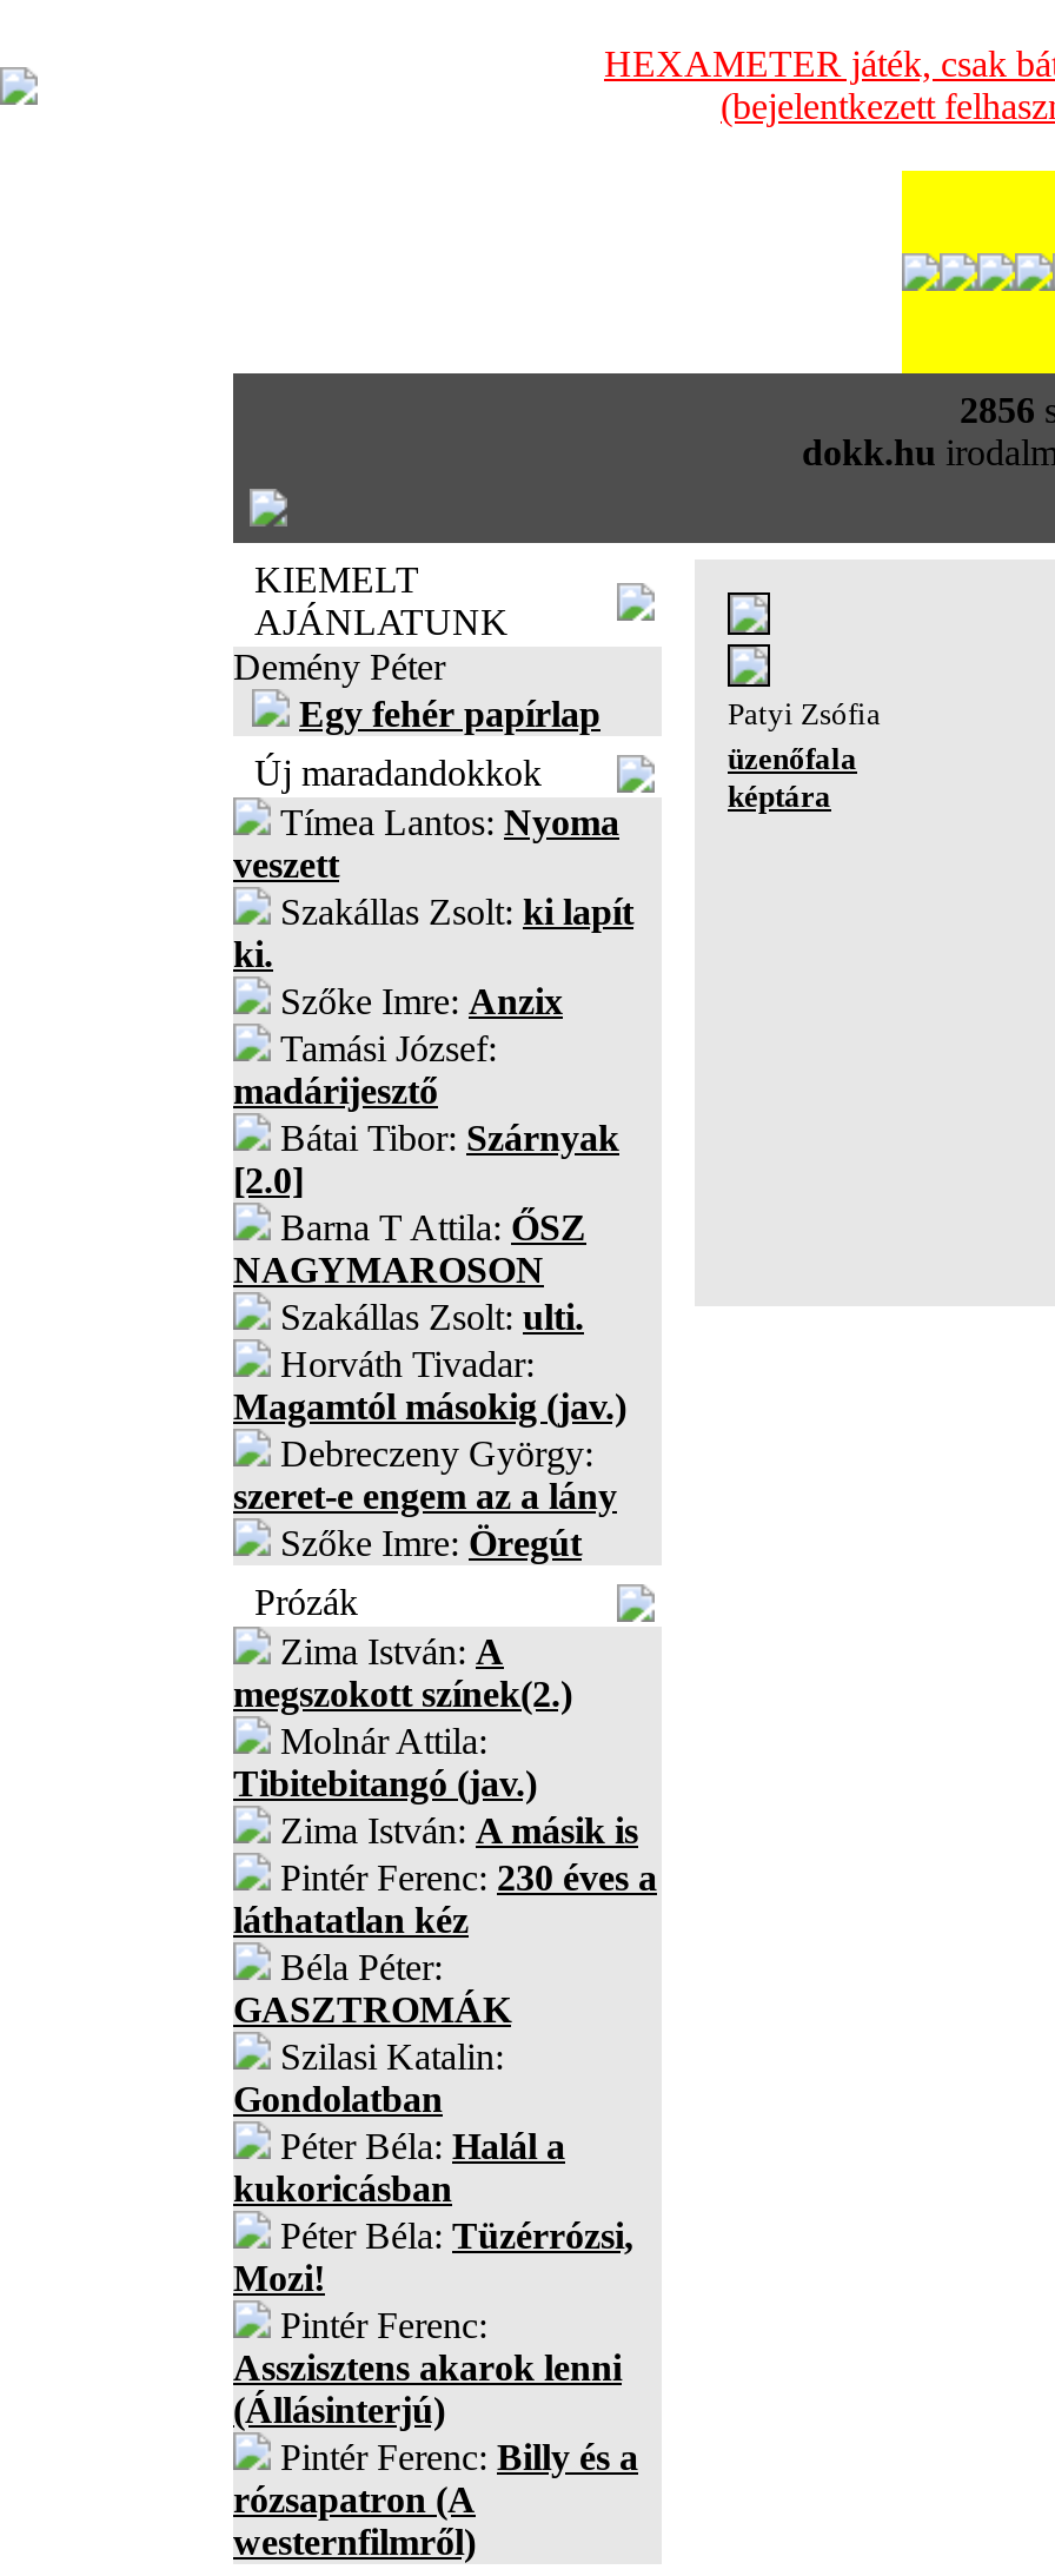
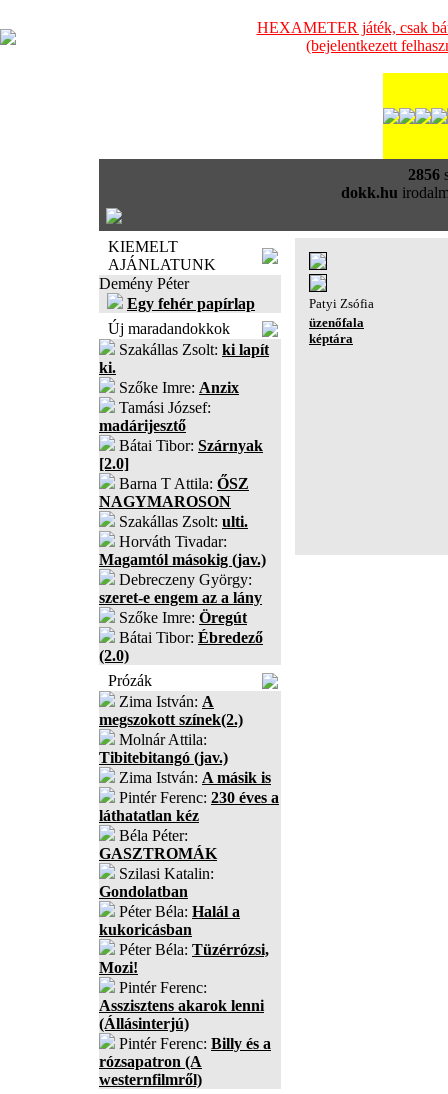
- Tímea Lantos: Nyoma
- veszett

moved up: Szakállas Zsolt: ki lapít | ki. | Szőke Imre: Anzix | ... | szeret-e engem az a lány | Szőke Imre: Öregút

+ Bátai Tibor: Ébredező
+ (2.0)
